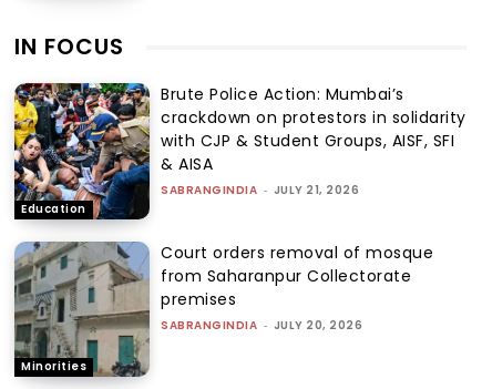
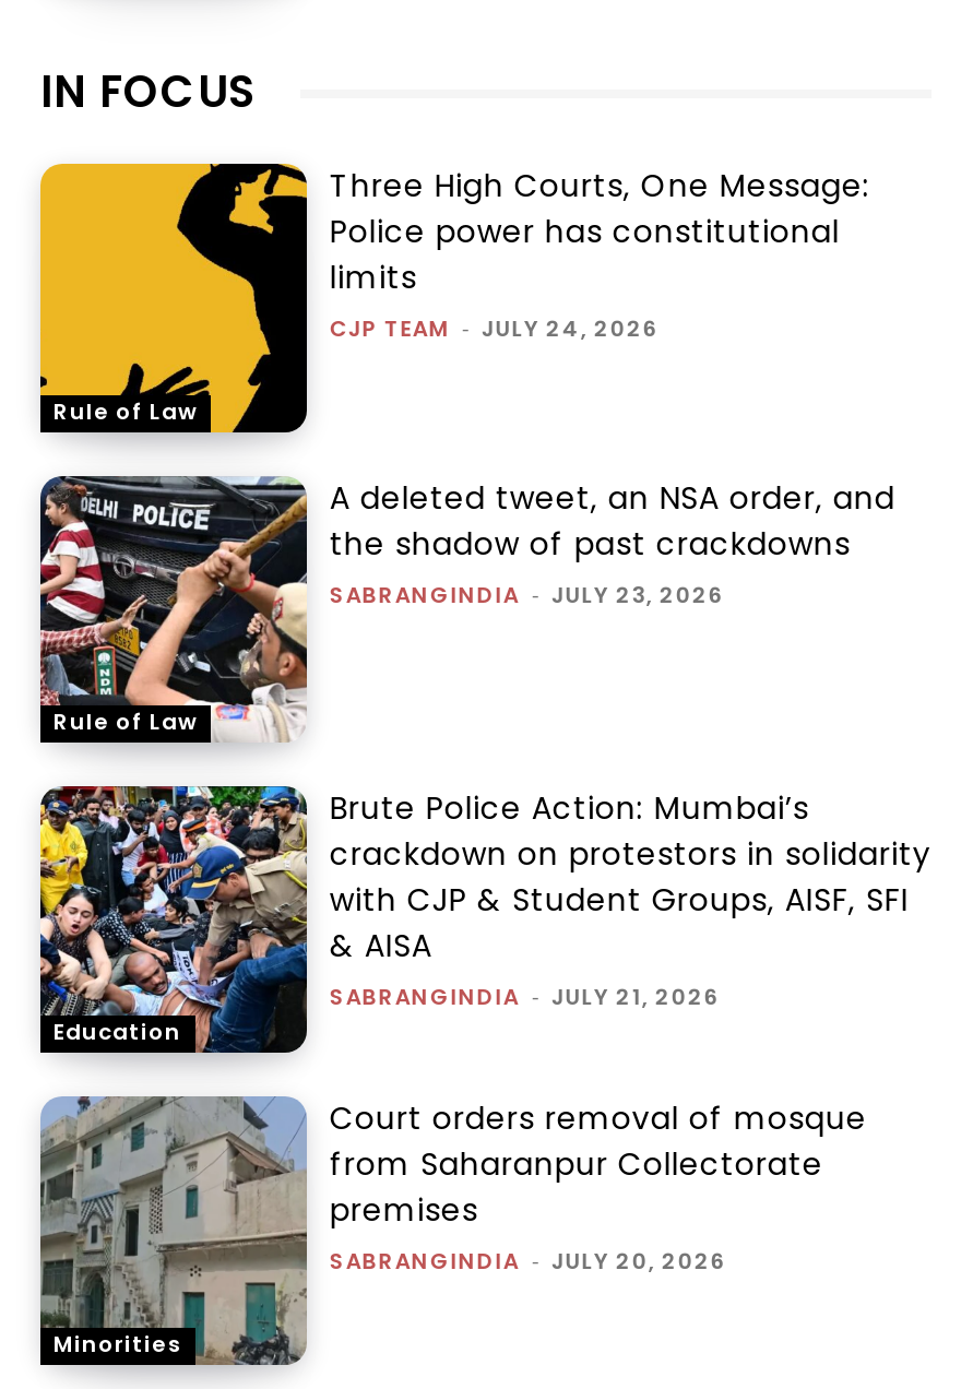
+ [image]
+ Rule of Law

+ [image]
+ Rule of Law

+ Three High Courts, One Message:
+ Police power has constitutional
+ limits
+ CJP TEAM - JULY 24, 2026

+ A deleted tweet, an NSA order, and
+ the shadow of past crackdowns
+ SABRANGINDIA - JULY 23, 2026
